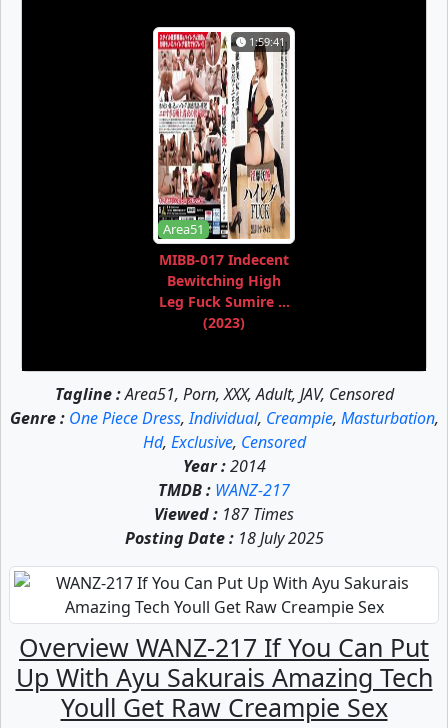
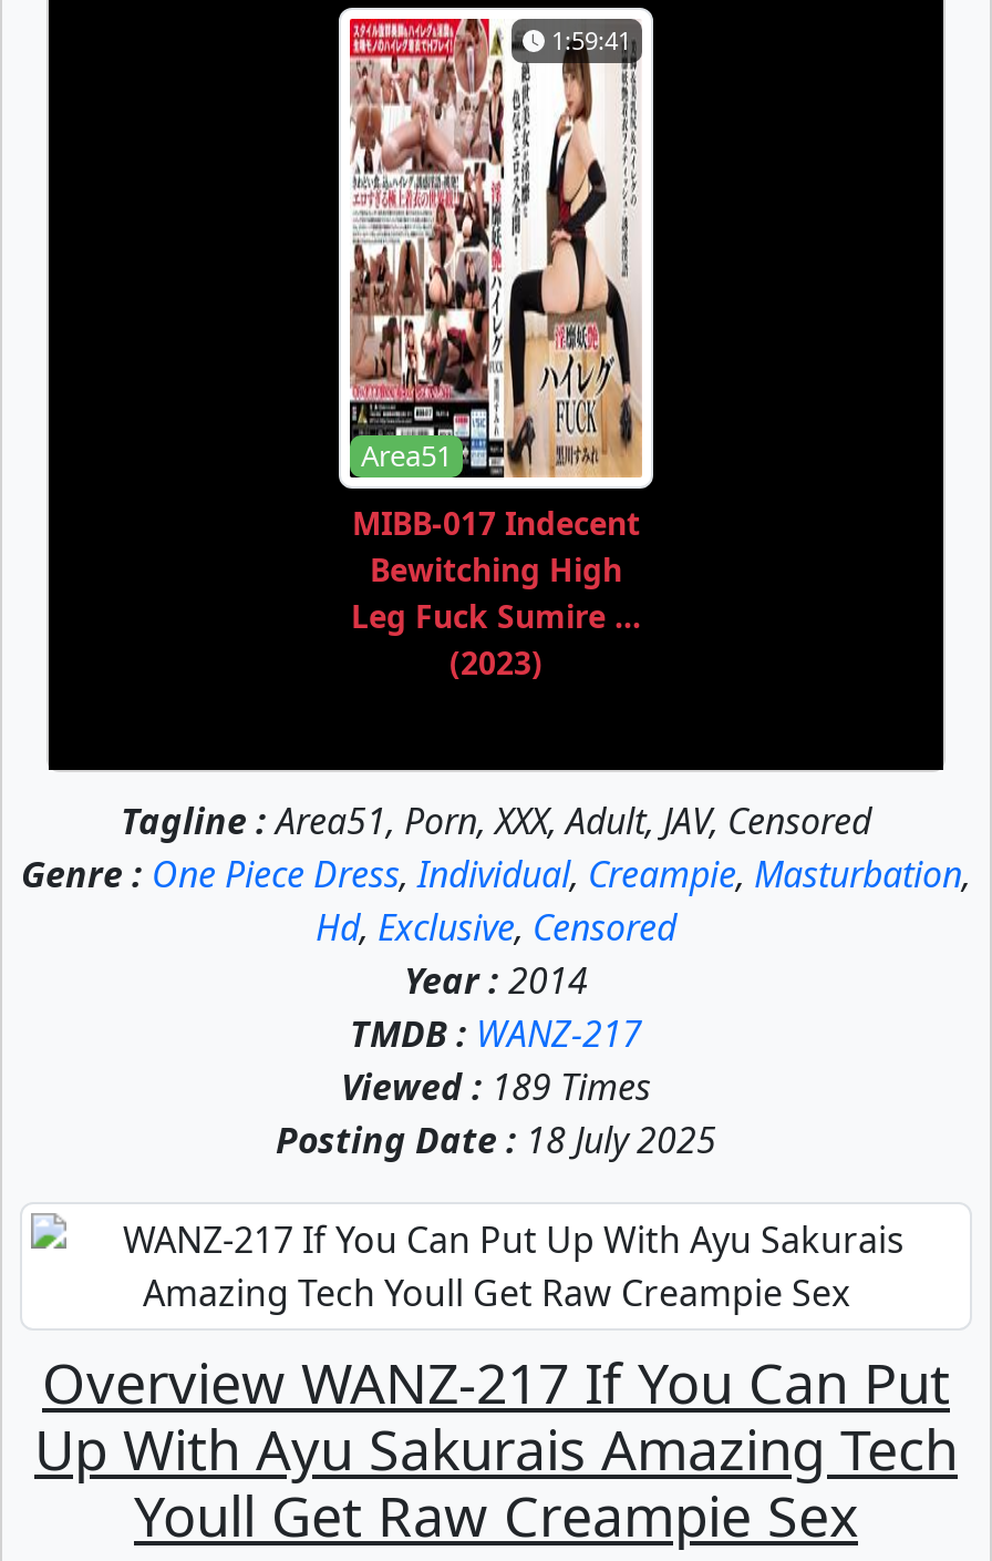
- Viewed : 187 Times
+ Viewed : 189 Times
